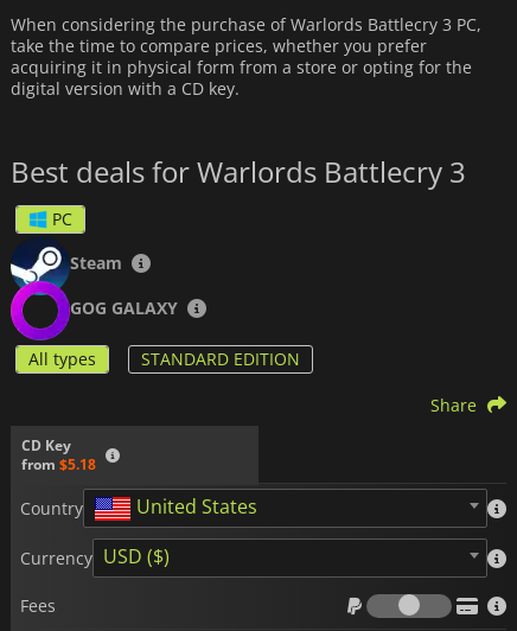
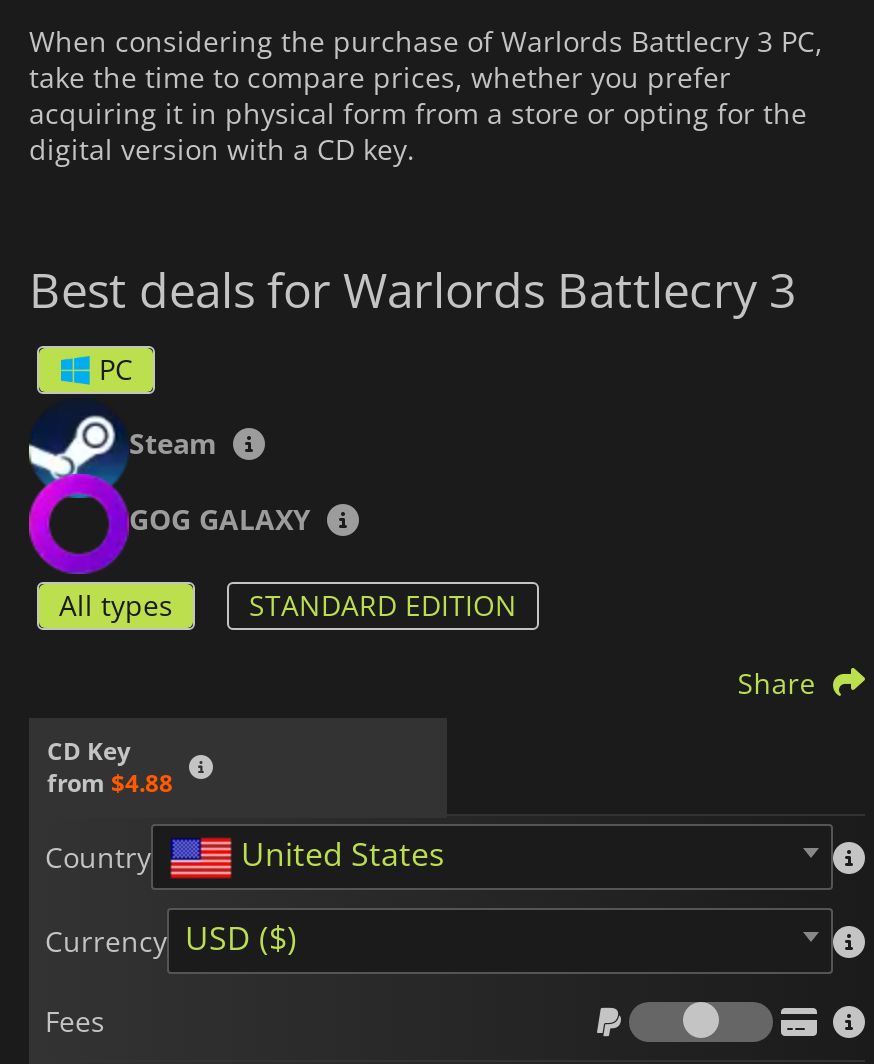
- from $5.18
+ from $4.88
